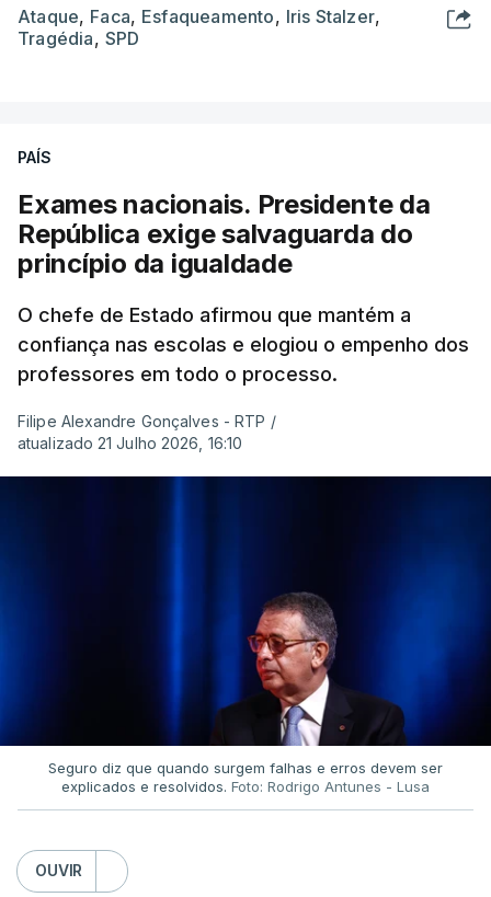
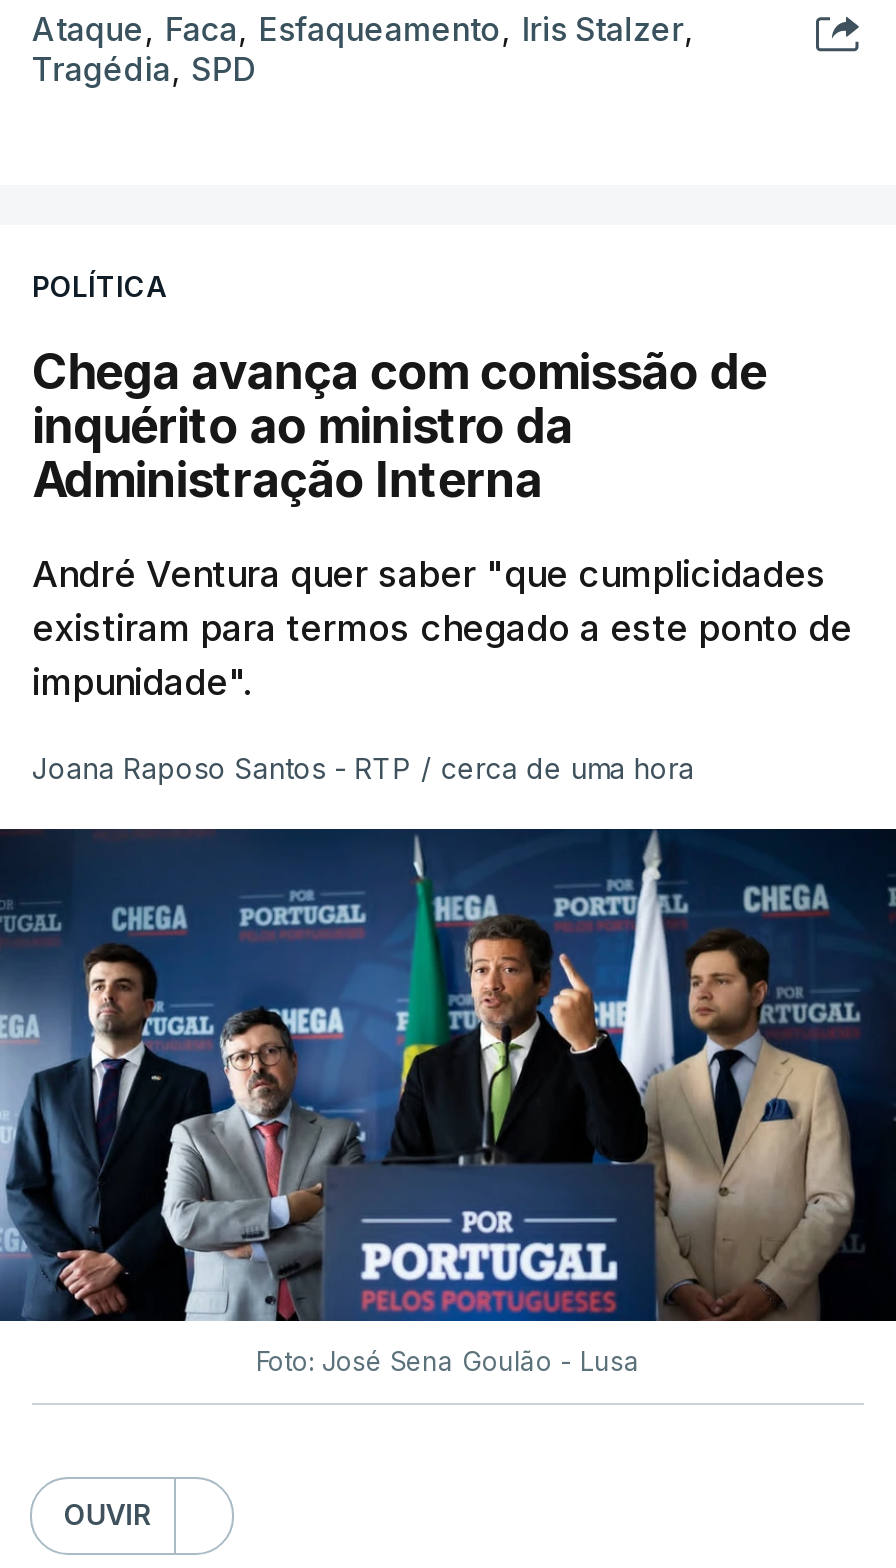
- PAÍS
+ POLÍTICA

- Exames nacionais. Presidente da
- República exige salvaguarda do
- princípio da igualdade
+ Chega avança com comissão de
+ inquérito ao ministro da
+ Administração Interna

- O chefe de Estado afirmou que mantém a
- confiança nas escolas e elogiou o empenho dos
- professores em todo o processo.
+ André Ventura quer saber "que cumplicidades
+ existiram para termos chegado a este ponto de
+ impunidade".

- Filipe Alexandre Gonçalves - RTP /
- atualizado 21 Julho 2026, 16:10
+ Joana Raposo Santos - RTP / cerca de uma hora

- [image]
- Seguro diz que quando surgem falhas e erros devem ser
- explicados e resolvidos. Foto: Rodrigo Antunes - Lusa
+ [image]
+ Foto: José Sena Goulão - Lusa
